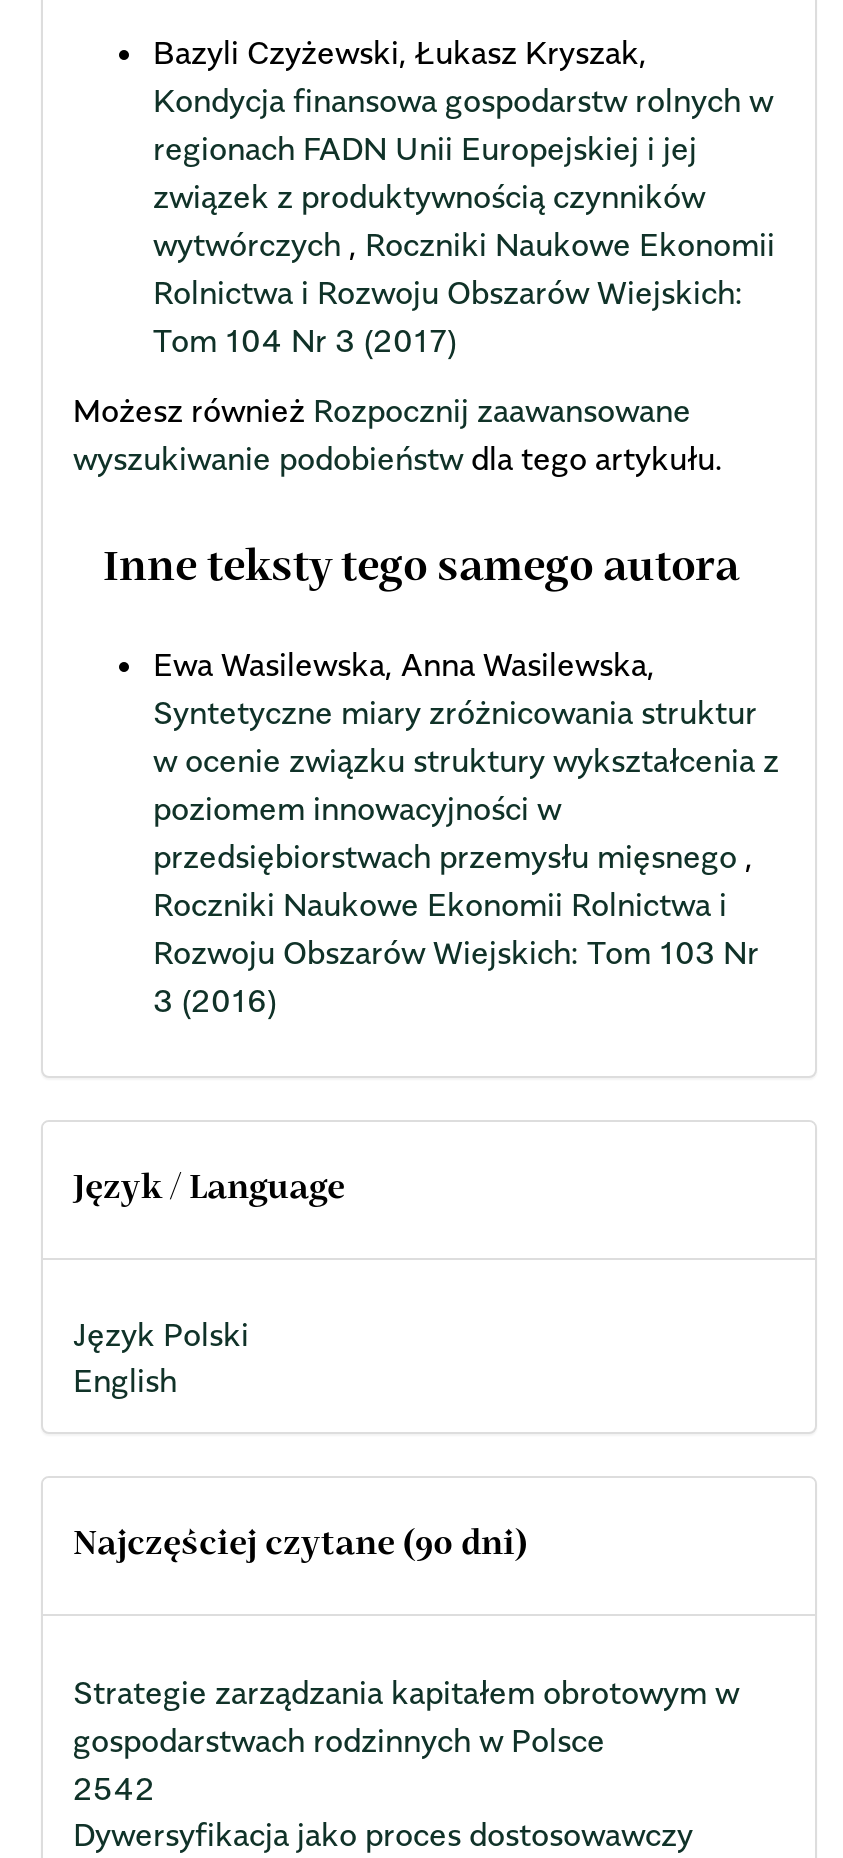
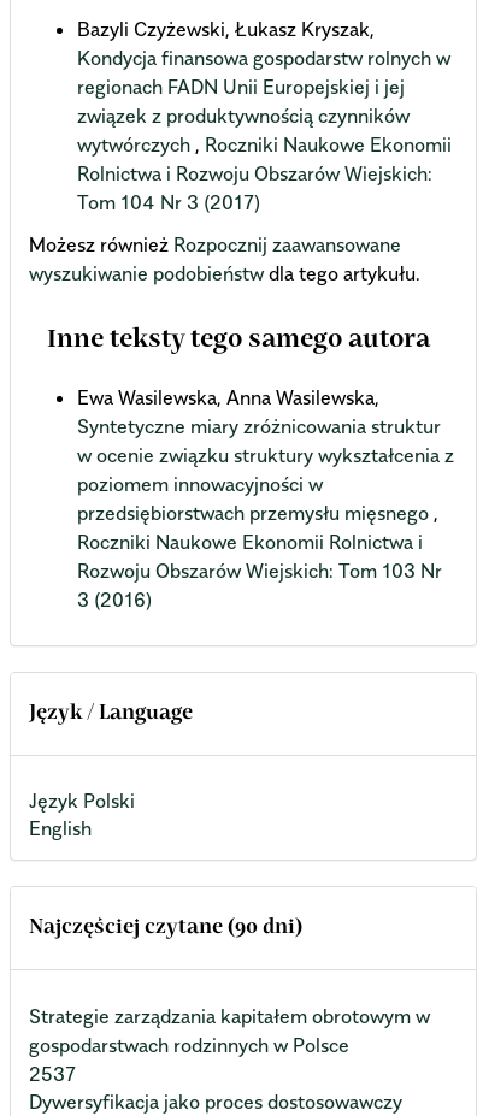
- 2542
+ 2537
